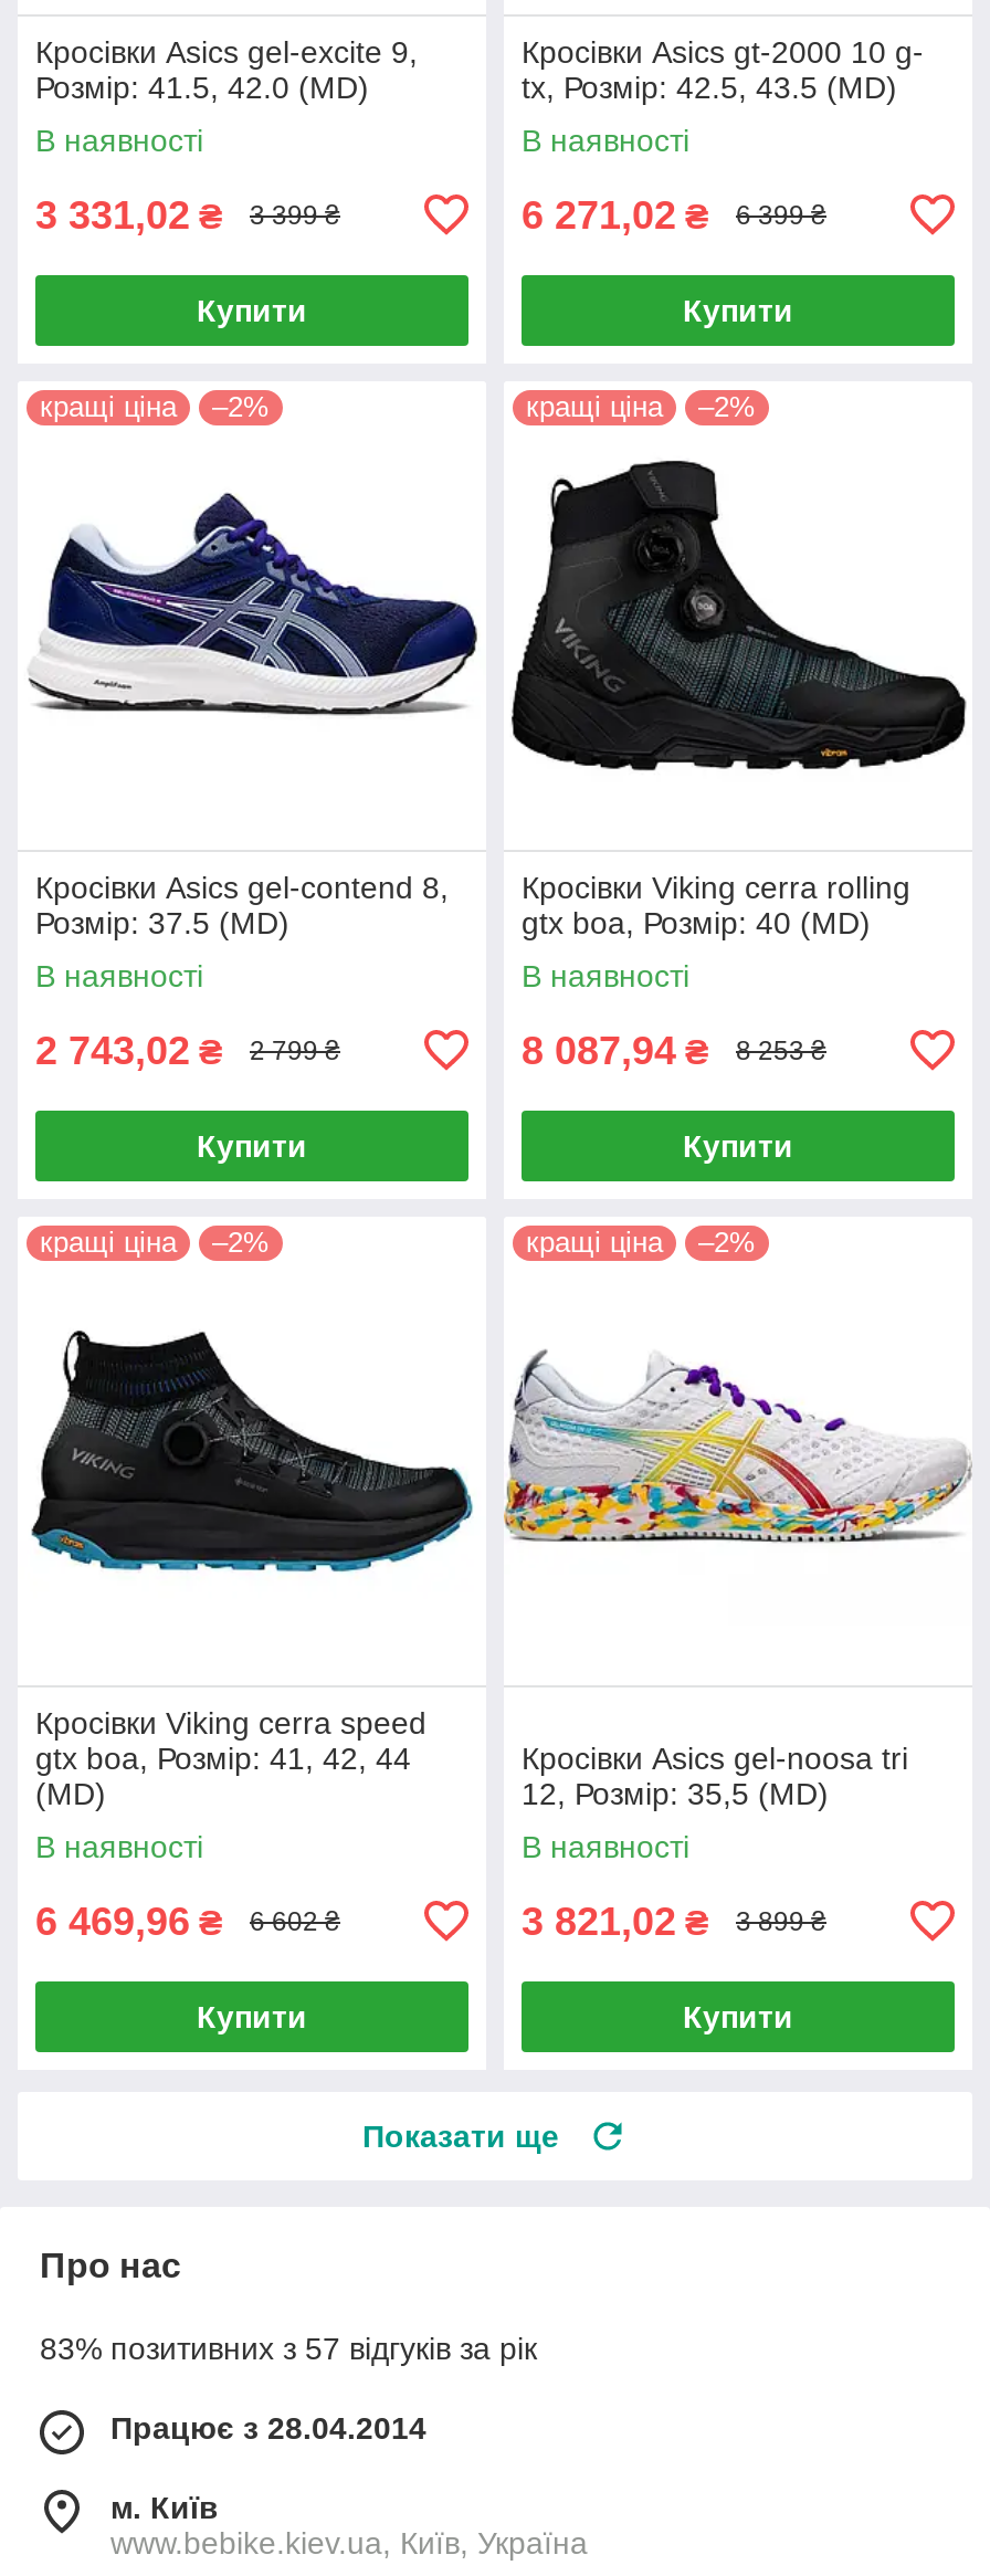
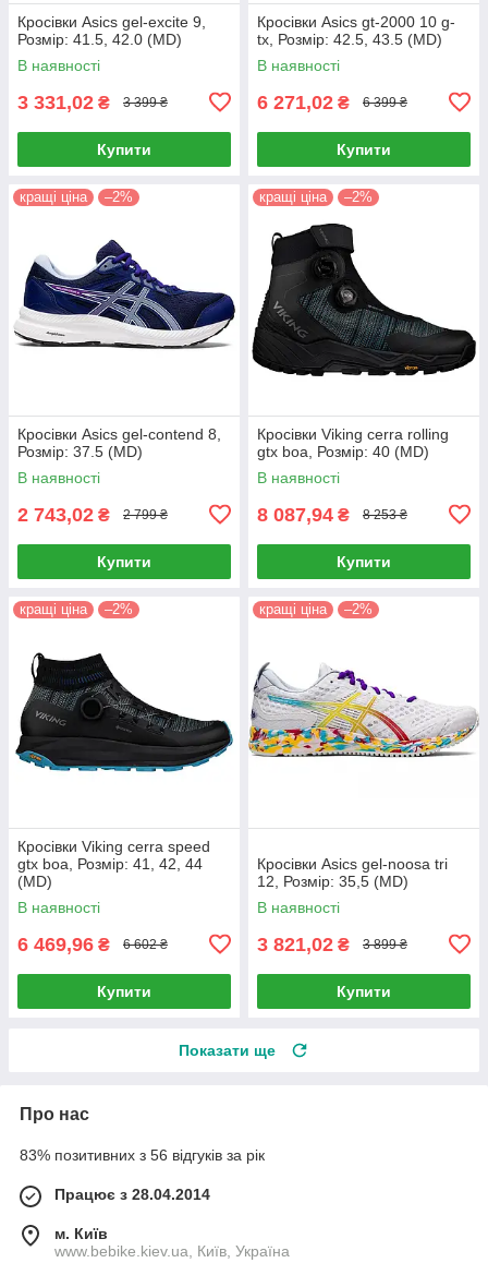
- 83% позитивних з 57 відгуків за рік
+ 83% позитивних з 56 відгуків за рік
